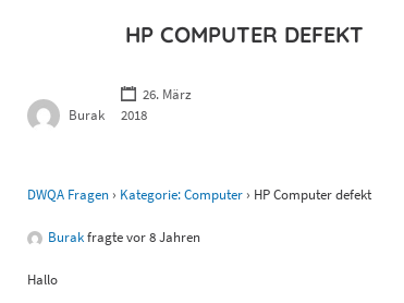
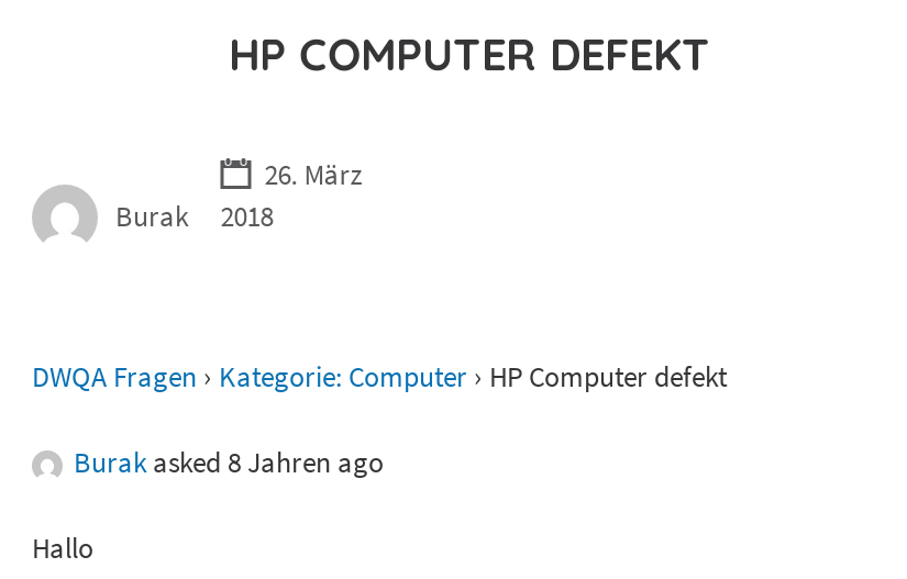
- Burak fragte vor 8 Jahren
+ Burak asked 8 Jahren ago
